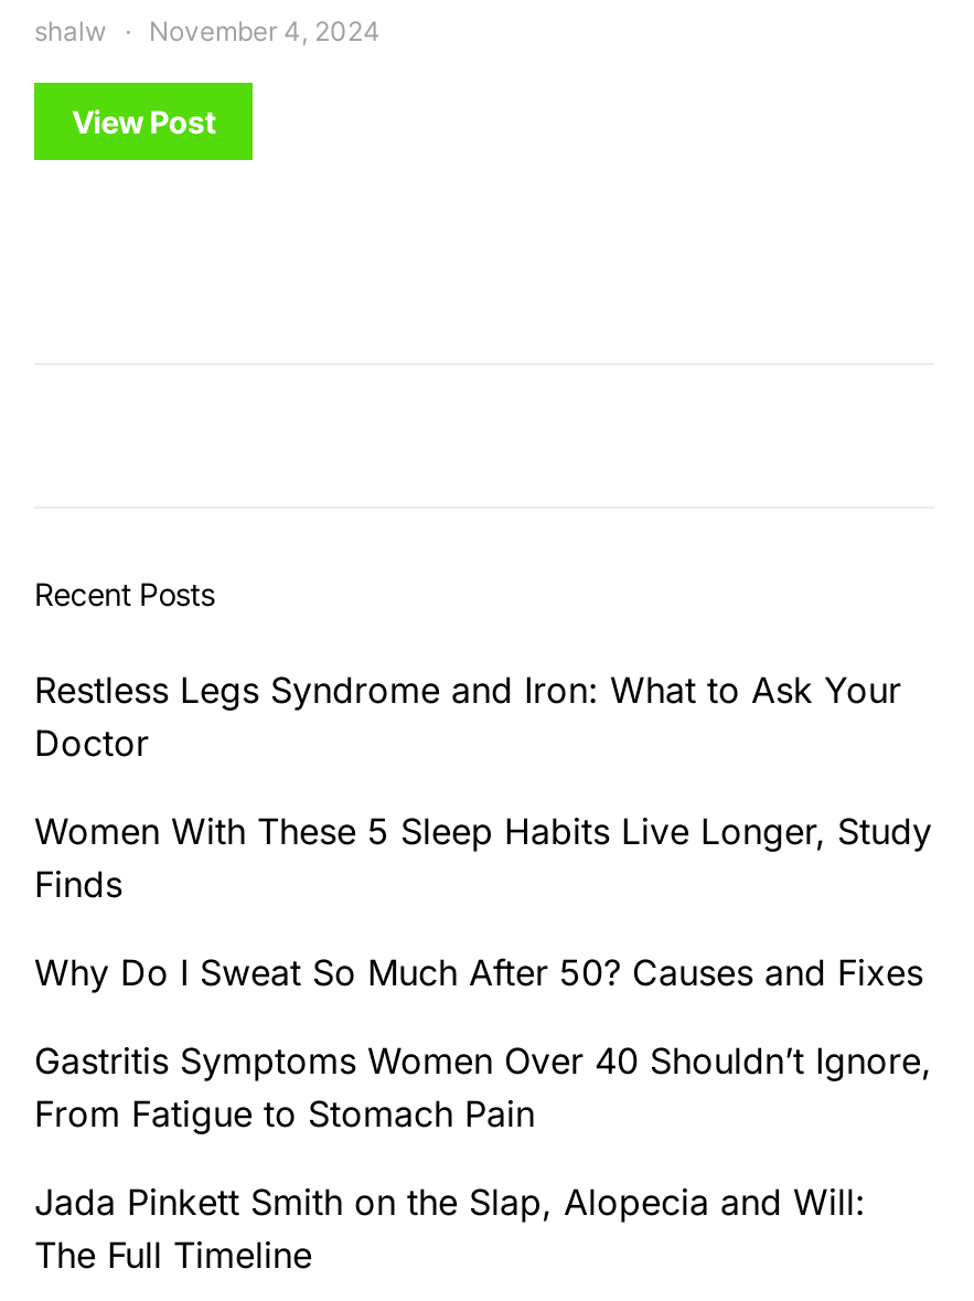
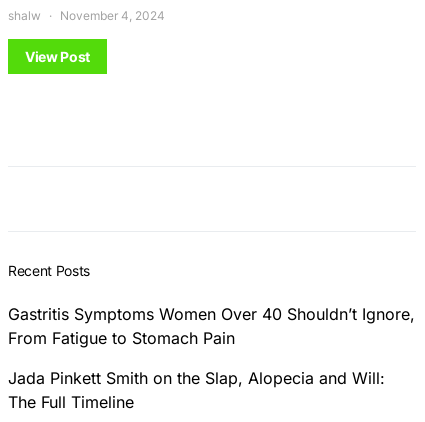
- Restless Legs Syndrome and Iron: What to Ask Your
- Doctor
- Women With These 5 Sleep Habits Live Longer, Study
- Finds
- Why Do I Sweat So Much After 50? Causes and Fixes
